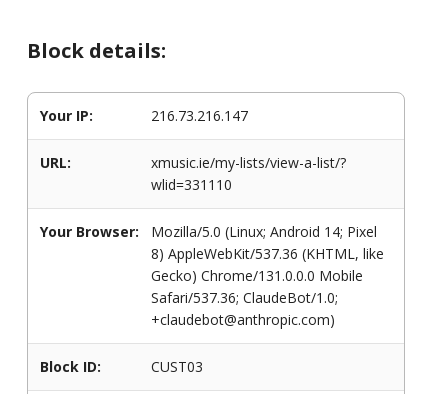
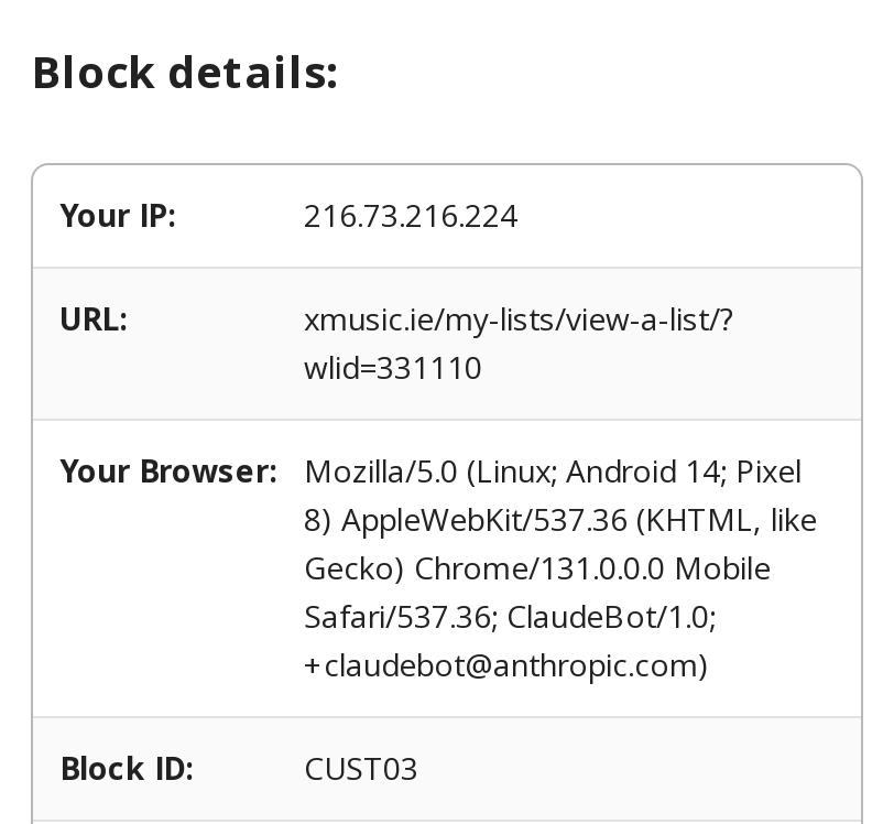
- 216.73.216.147
+ 216.73.216.224
